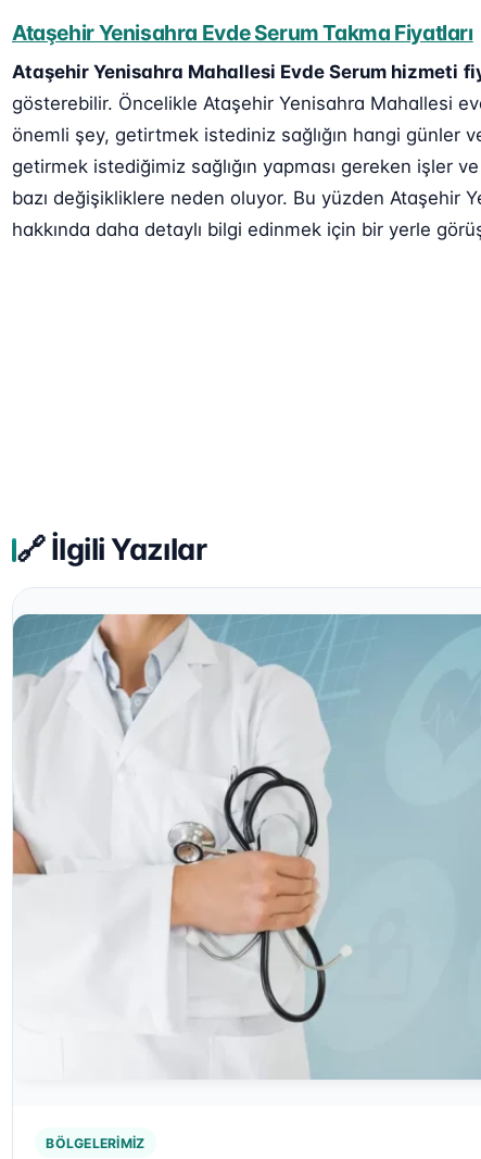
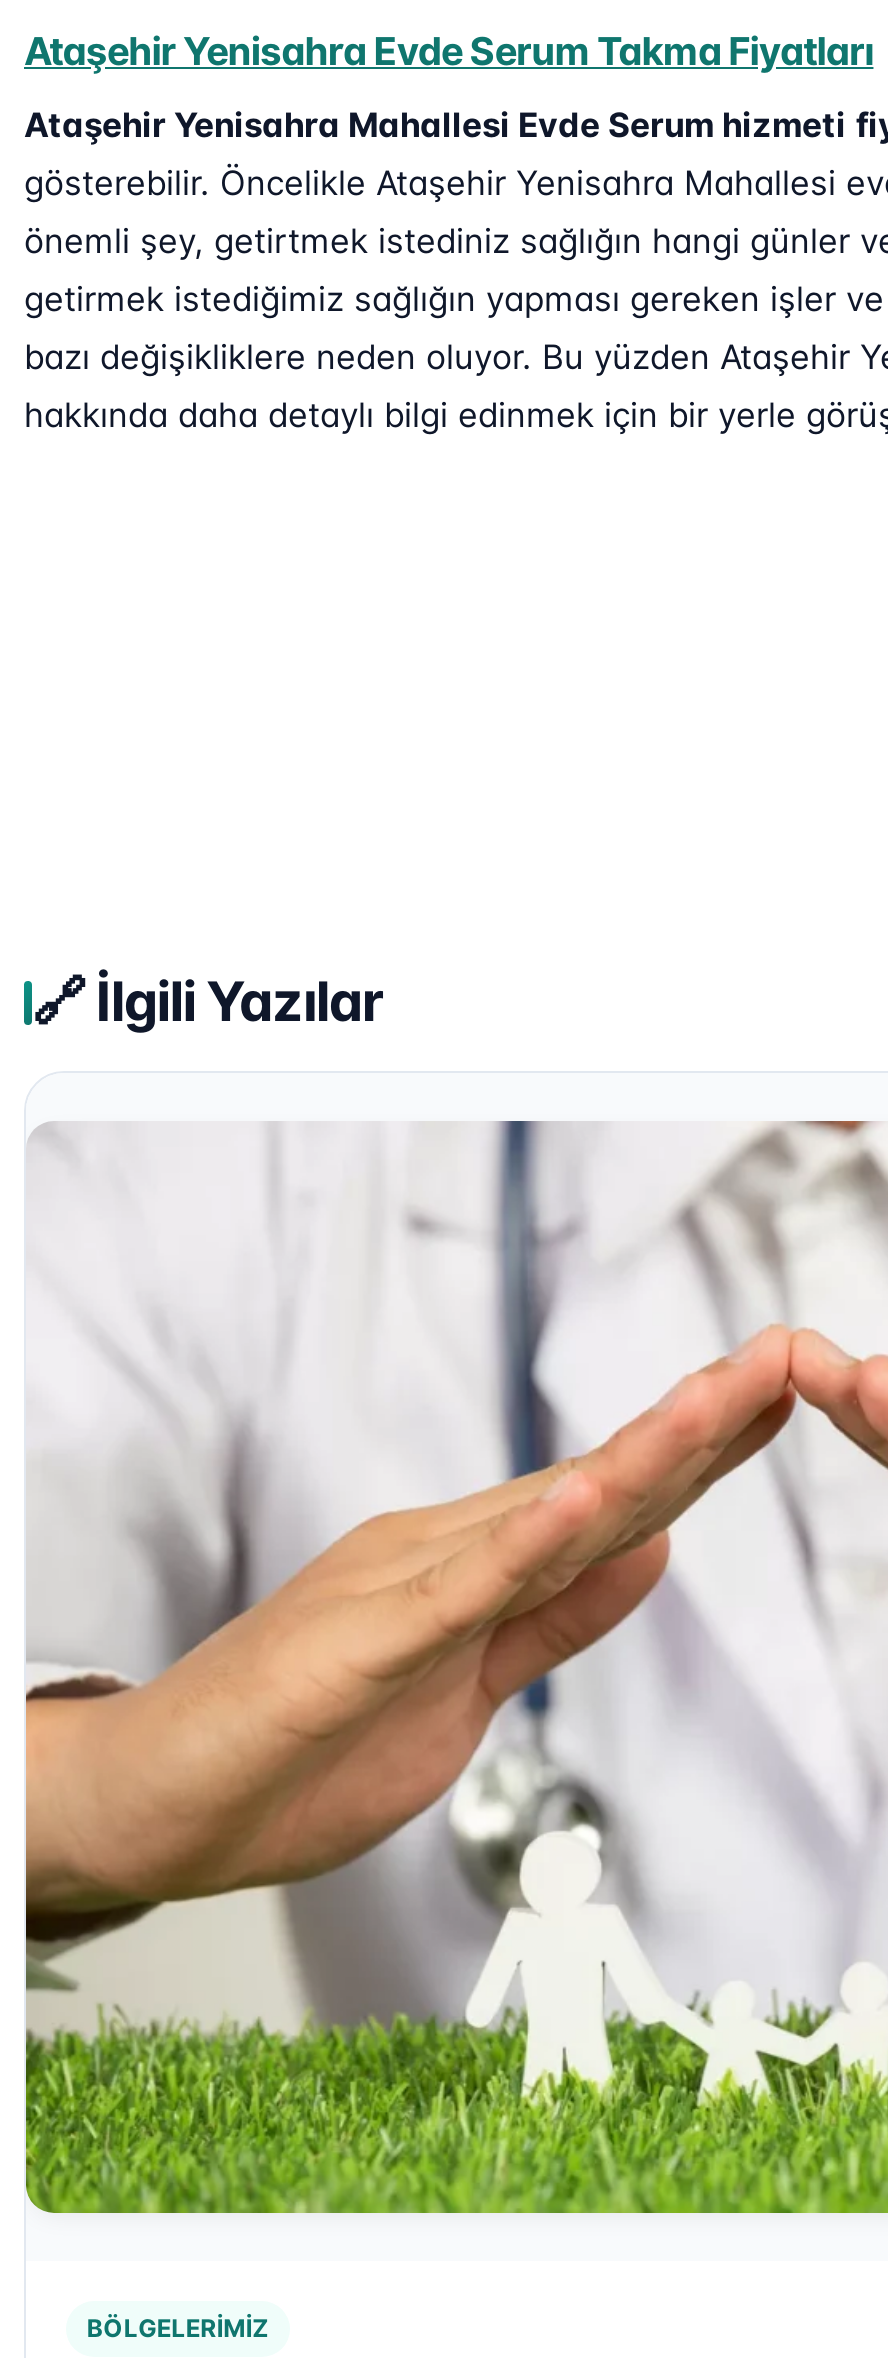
- [image]
+ [image]
